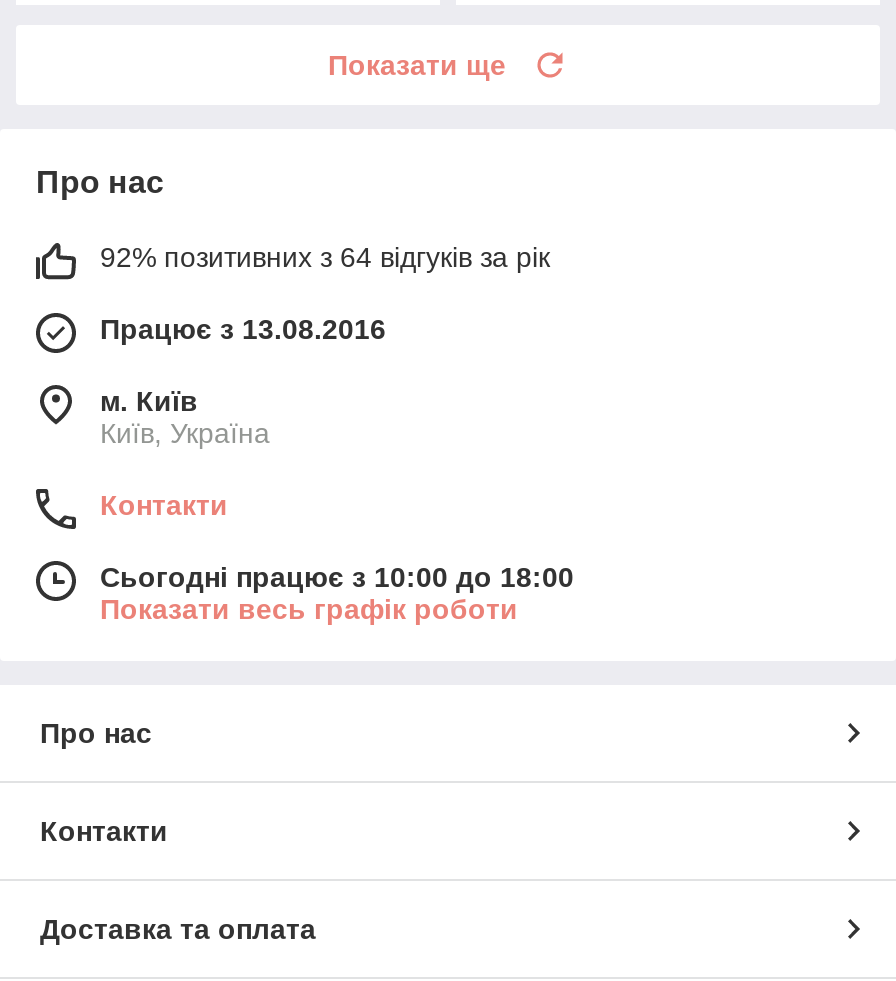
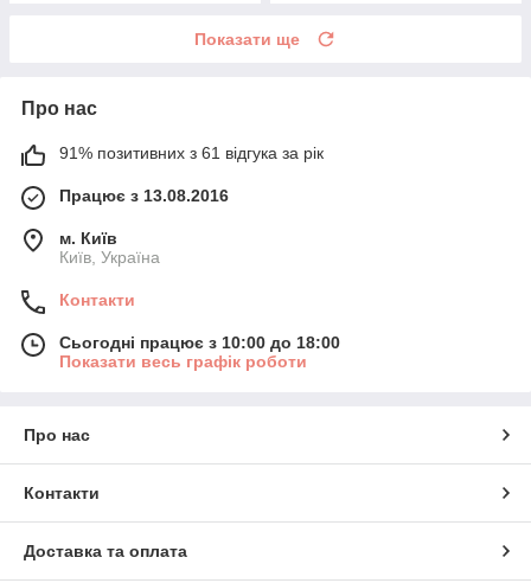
- 92% позитивних з 64 відгуків за рік
+ 91% позитивних з 61 відгука за рік
